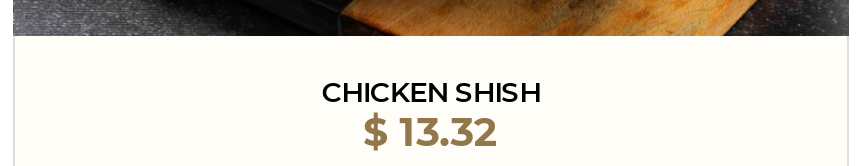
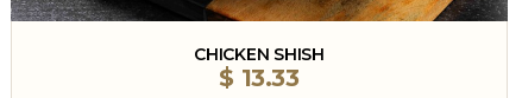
- $13.32
+ $13.33
